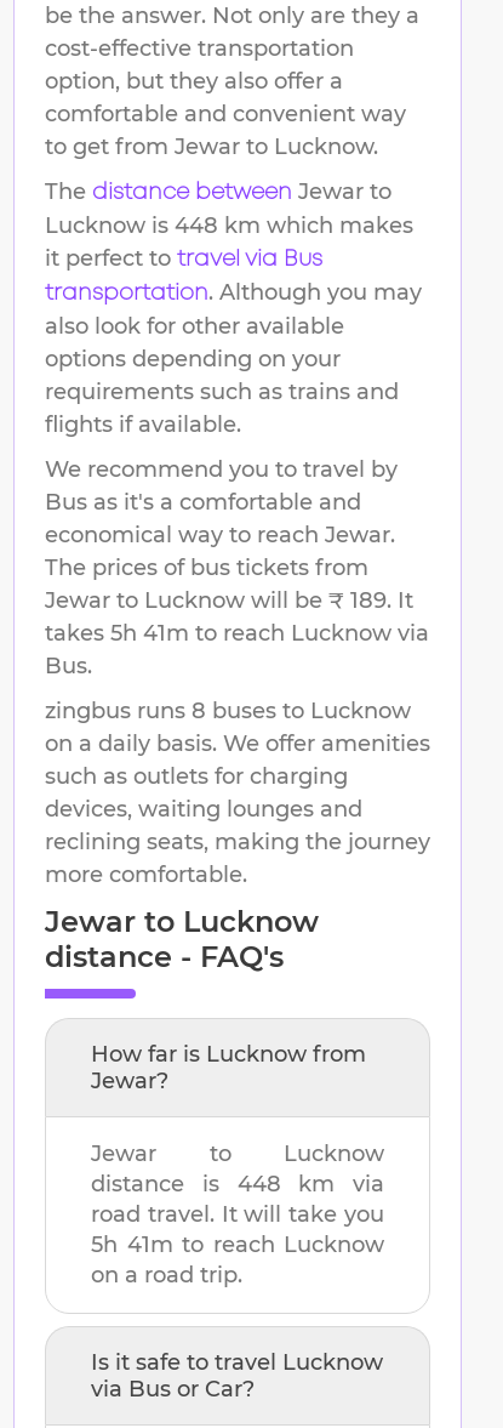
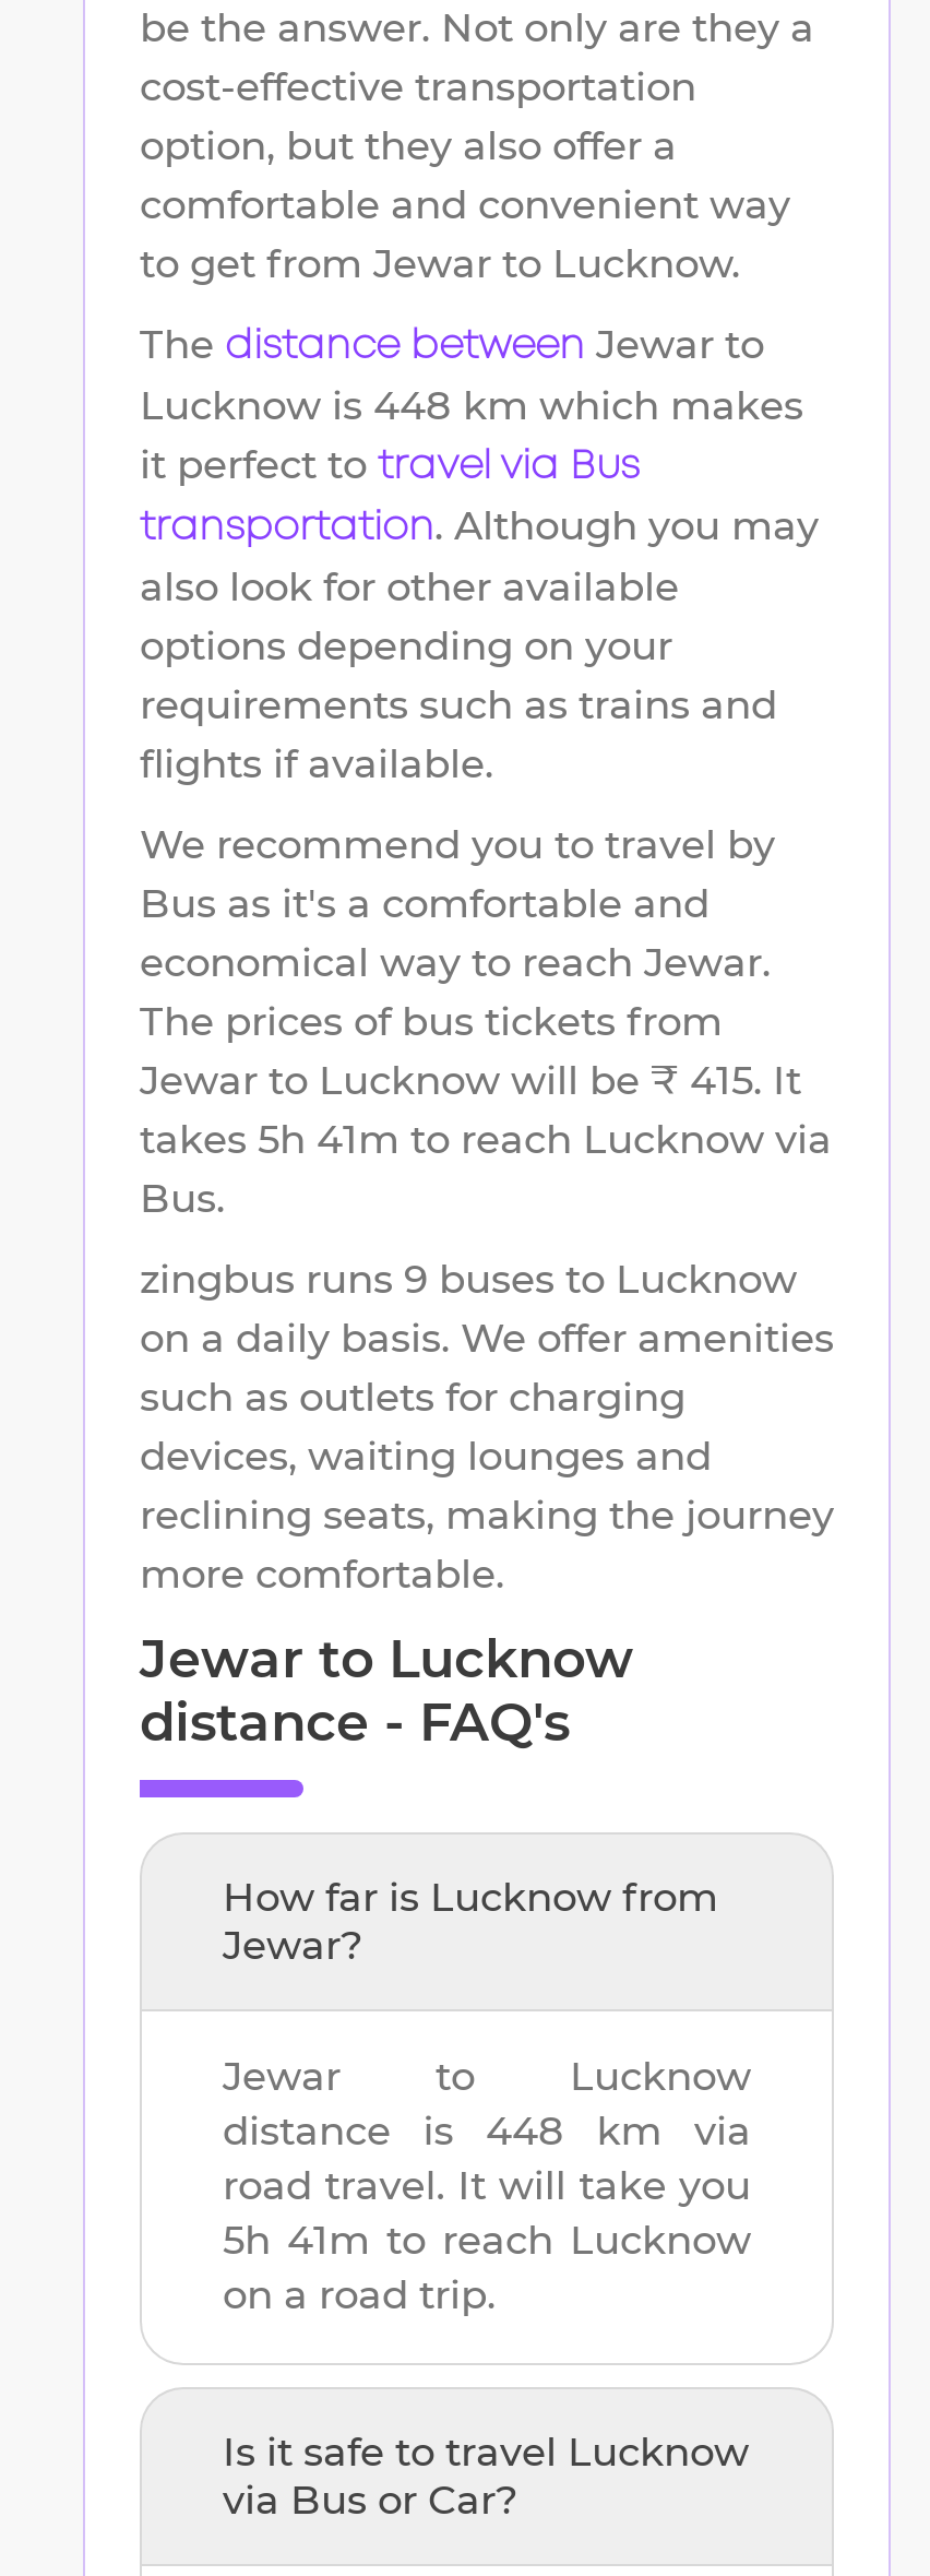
- Jewar to Lucknow will be ₹ 189. It
+ Jewar to Lucknow will be ₹ 415. It

- zingbus runs 8 buses to Lucknow
+ zingbus runs 9 buses to Lucknow
